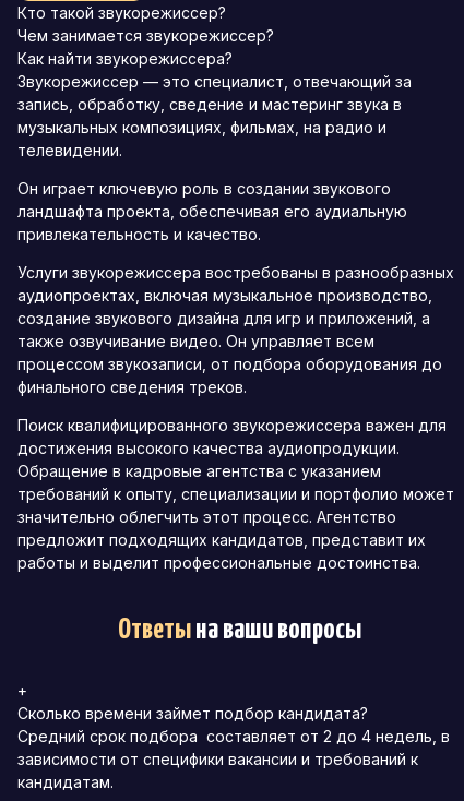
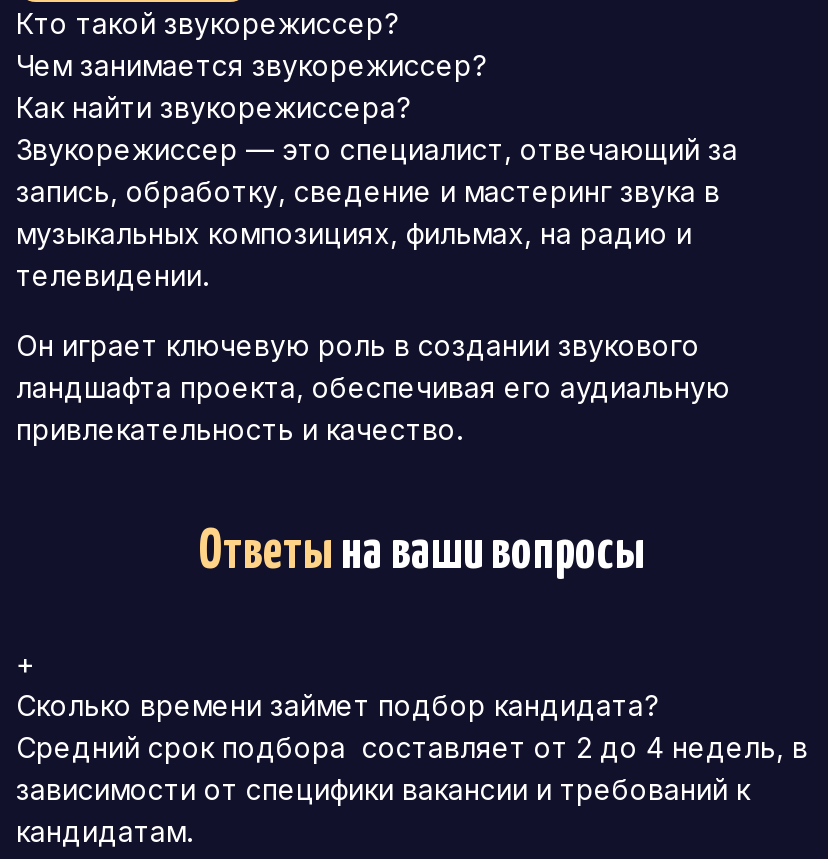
- Услуги звукорежиссера востребованы в разнообразных
- аудиопроектах, включая музыкальное производство,
- создание звукового дизайна для игр и приложений, а
- также озвучивание видео. Он управляет всем
- процессом звукозаписи, от подбора оборудования до
- финального сведения треков.
- Поиск квалифицированного звукорежиссера важен для
- достижения высокого качества аудиопродукции.
- Обращение в кадровые агентства с указанием
- требований к опыту, специализации и портфолио может
- значительно облегчить этот процесс. Агентство
- предложит подходящих кандидатов, представит их
- работы и выделит профессиональные достоинства.
